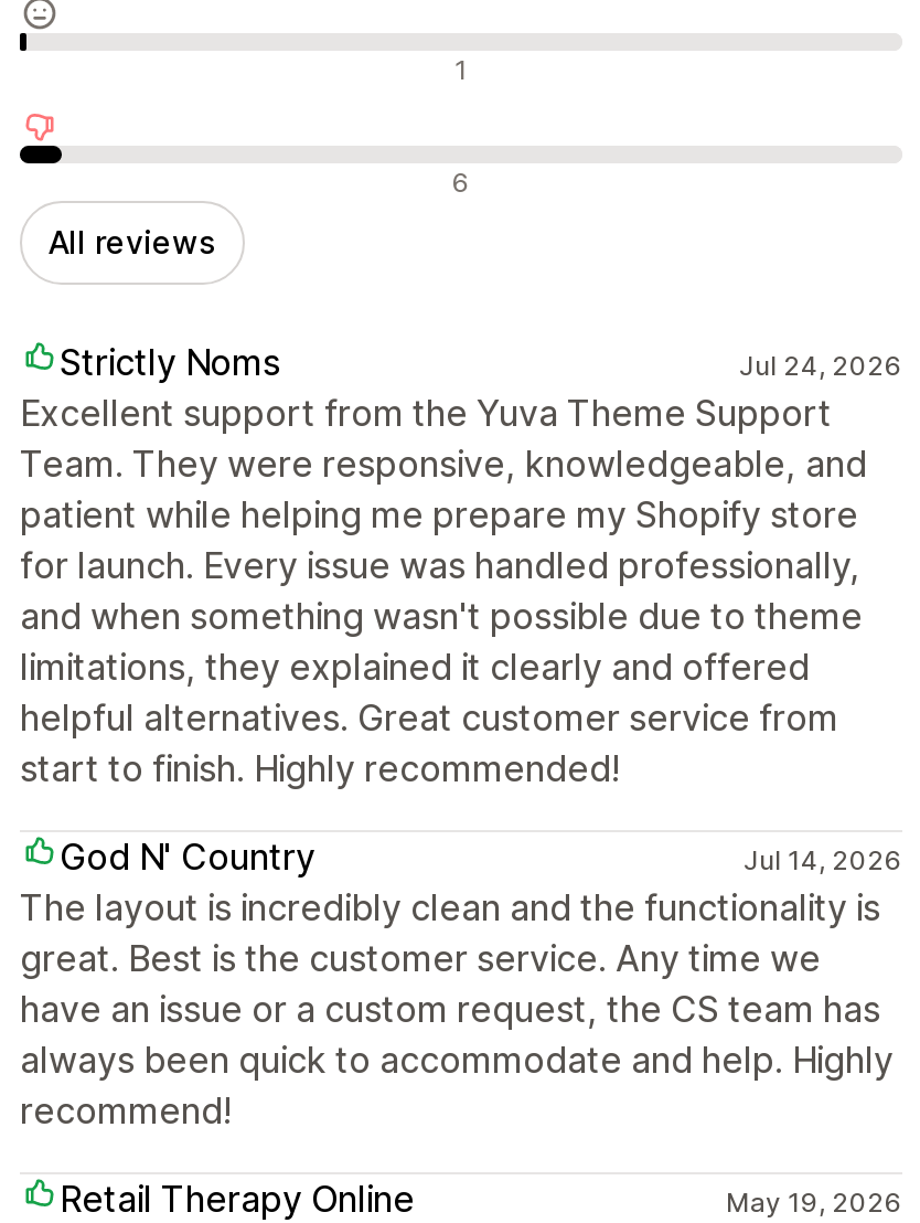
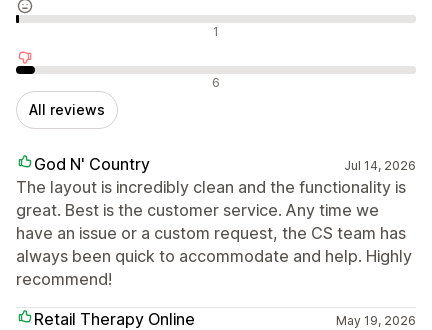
- Strictly Noms
- Jul 24, 2026
- Excellent support from the Yuva Theme Support
- Team. They were responsive, knowledgeable, and
- patient while helping me prepare my Shopify store
- for launch. Every issue was handled professionally,
- and when something wasn't possible due to theme
- limitations, they explained it clearly and offered
- helpful alternatives. Great customer service from
- start to finish. Highly recommended!
